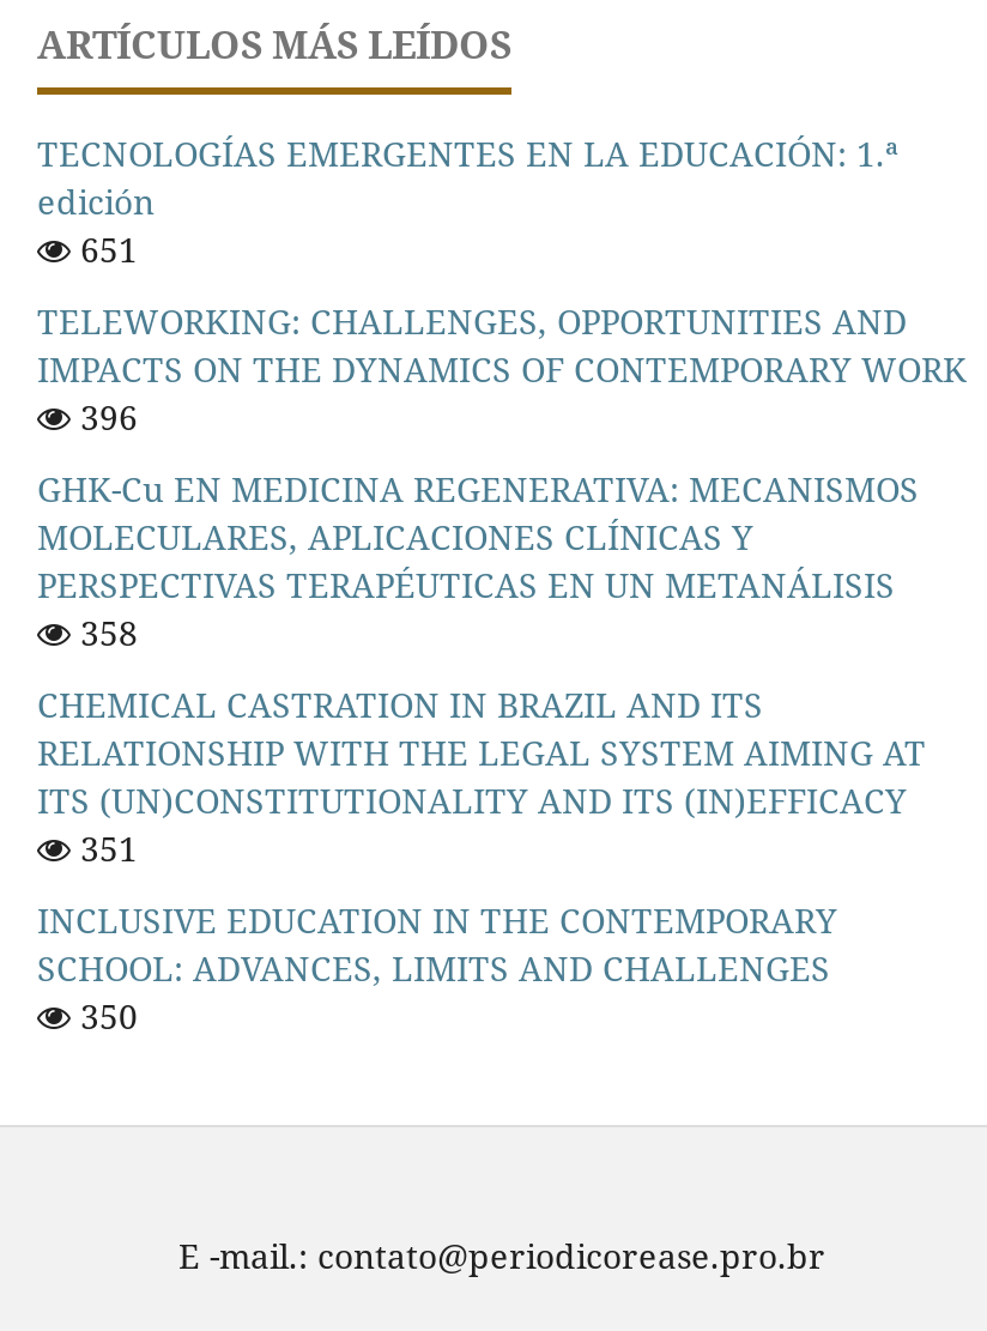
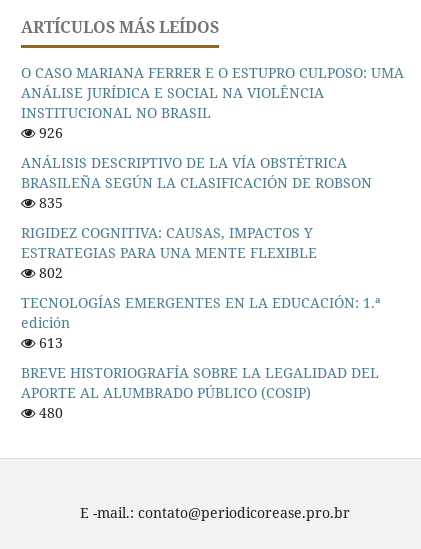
+ O CASO MARIANA FERRER E O ESTUPRO CULPOSO: UMA
+ ANÁLISE JURÍDICA E SOCIAL NA VIOLÊNCIA
+ INSTITUCIONAL NO BRASIL
+ 926
+ ANÁLISIS DESCRIPTIVO DE LA VÍA OBSTÉTRICA
+ BRASILEÑA SEGÚN LA CLASIFICACIÓN DE ROBSON
+ 835
+ RIGIDEZ COGNITIVA: CAUSAS, IMPACTOS Y
+ ESTRATEGIAS PARA UNA MENTE FLEXIBLE
+ 802

moved down: TECNOLOGÍAS EMERGENTES EN LA EDUCACIÓN: 1.ª | edición

- 651
- TELEWORKING: CHALLENGES, OPPORTUNITIES AND
- IMPACTS ON THE DYNAMICS OF CONTEMPORARY WORK
- 396
- GHK-Cu EN MEDICINA REGENERATIVA: MECANISMOS
- MOLECULARES, APLICACIONES CLÍNICAS Y
- PERSPECTIVAS TERAPÉUTICAS EN UN METANÁLISIS
- 358
- CHEMICAL CASTRATION IN BRAZIL AND ITS
- RELATIONSHIP WITH THE LEGAL SYSTEM AIMING AT
- ITS (UN)CONSTITUTIONALITY AND ITS (IN)EFFICACY
- 351
- INCLUSIVE EDUCATION IN THE CONTEMPORARY
- SCHOOL: ADVANCES, LIMITS AND CHALLENGES
- 350
+ 613
+ BREVE HISTORIOGRAFÍA SOBRE LA LEGALIDAD DEL
+ APORTE AL ALUMBRADO PÚBLICO (COSIP)
+ 480
